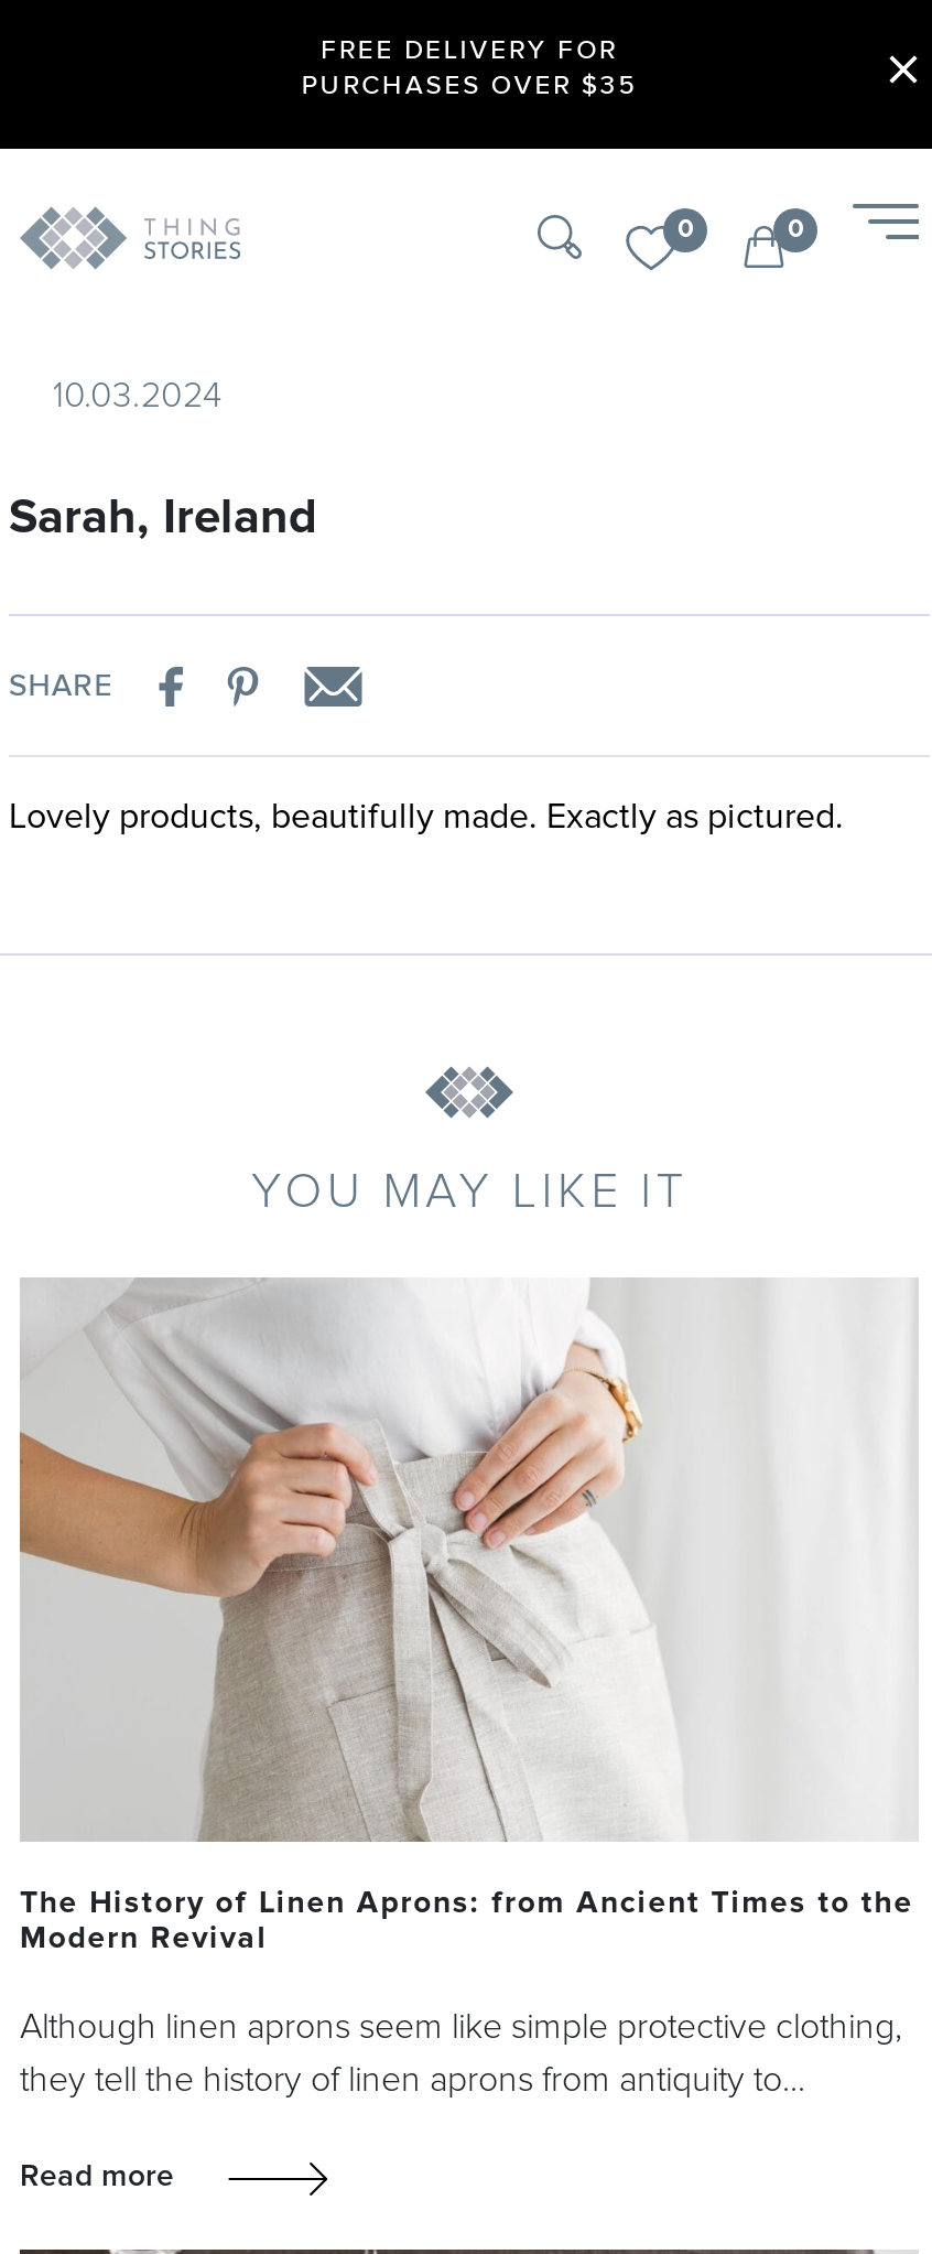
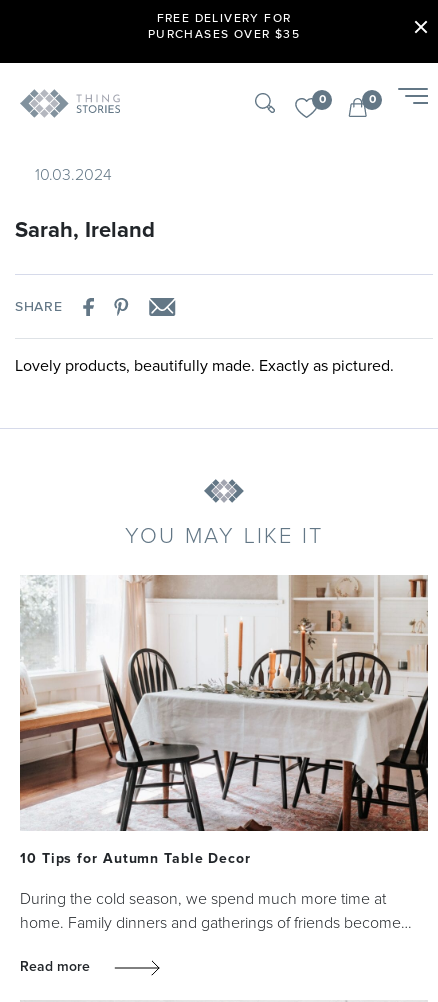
- [image]
- The History of Linen Aprons: from Ancient Times to the
- Modern Revival
+ [image]
+ 10 Tips for Autumn Table Decor

- Although linen aprons seem like simple protective clothing,
+ During the cold season, we spend much more time at

- they tell the history of linen aprons from antiquity to…
+ home. Family dinners and gatherings of friends become…
